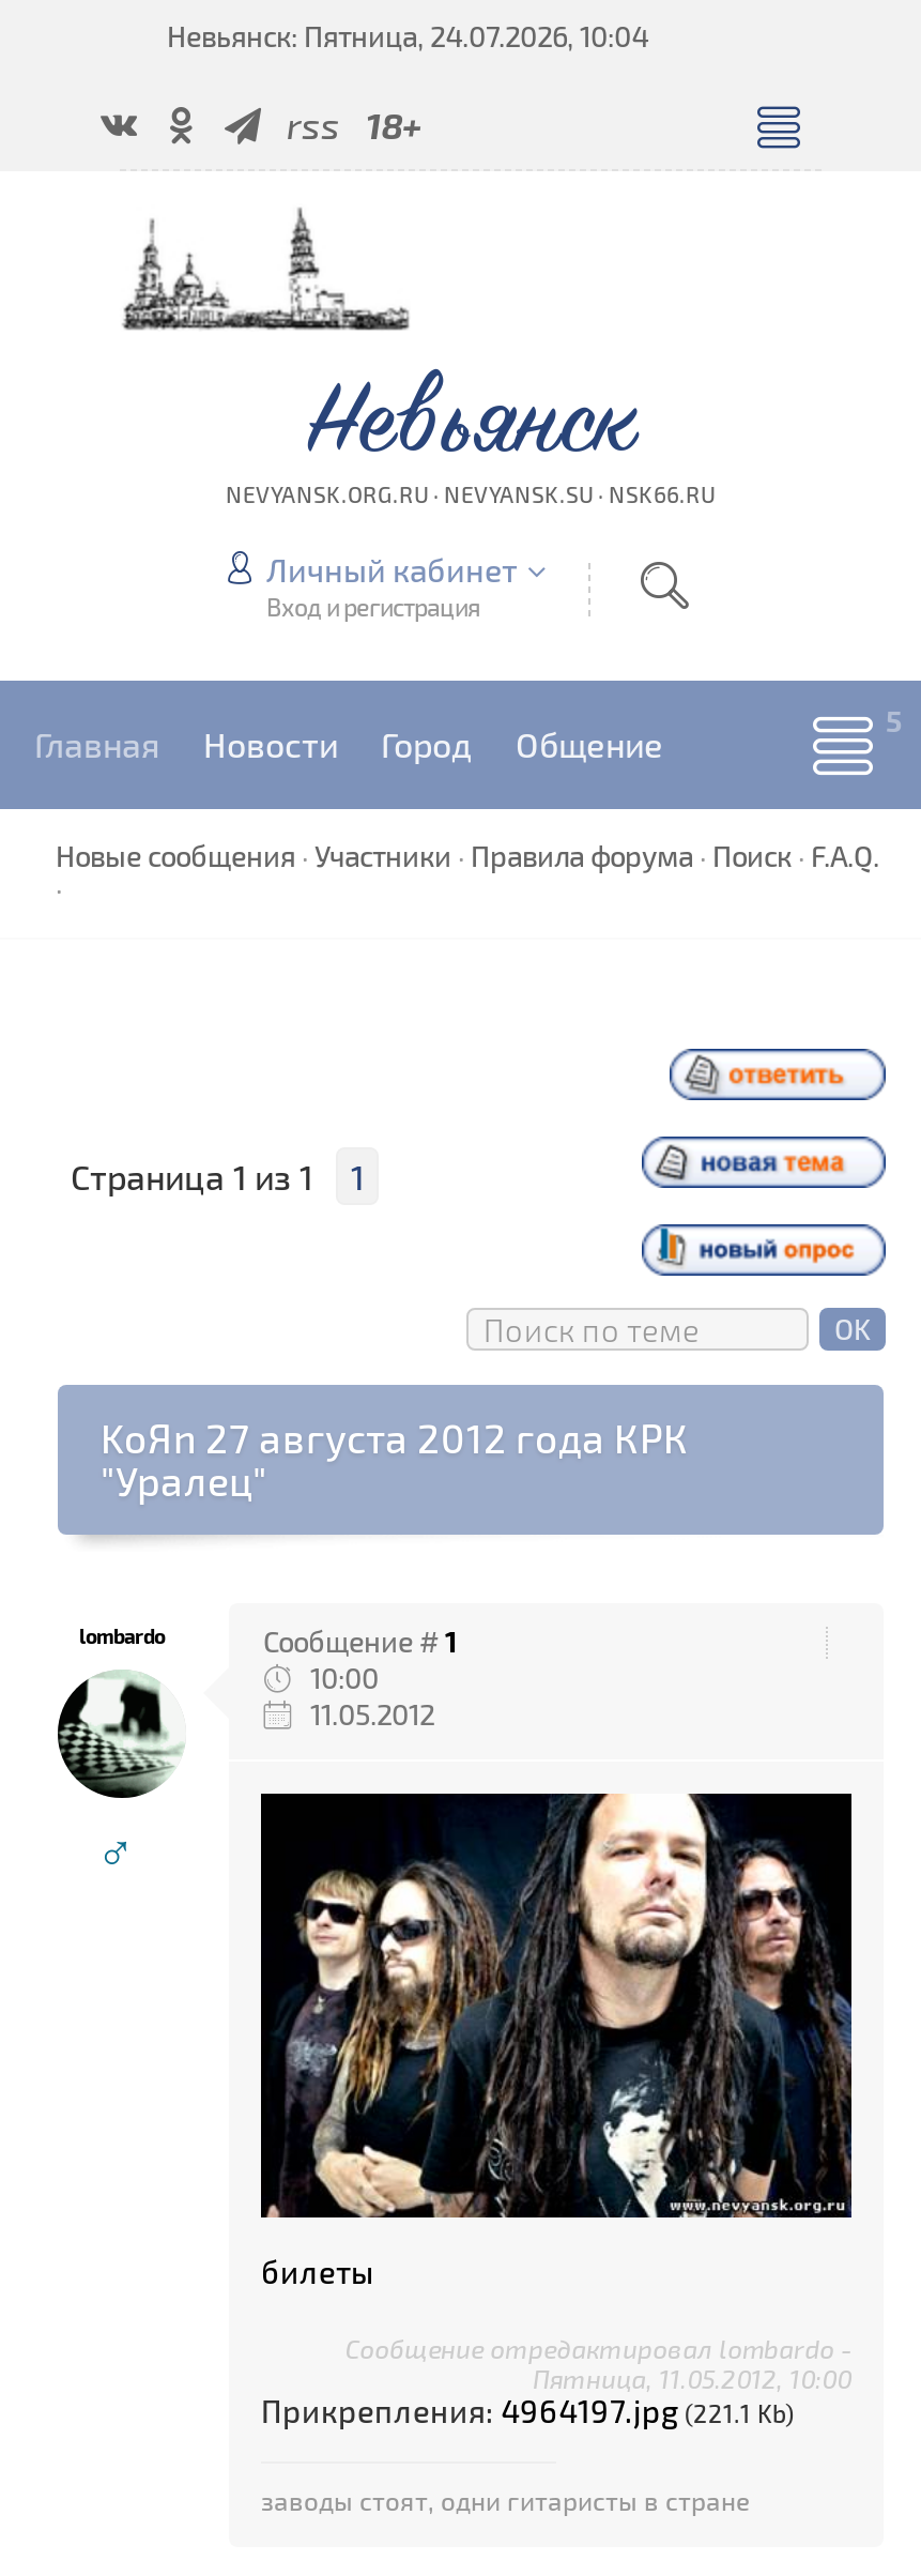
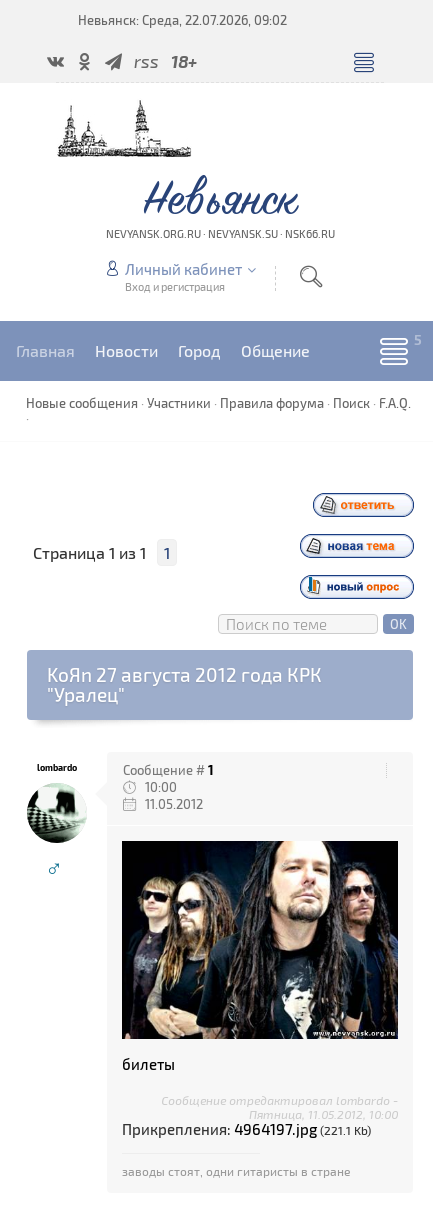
- Невьянск: Пятница, 24.07.2026, 10:04
+ Невьянск: Среда, 22.07.2026, 09:02
